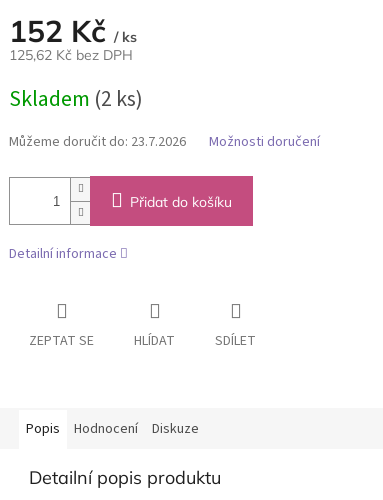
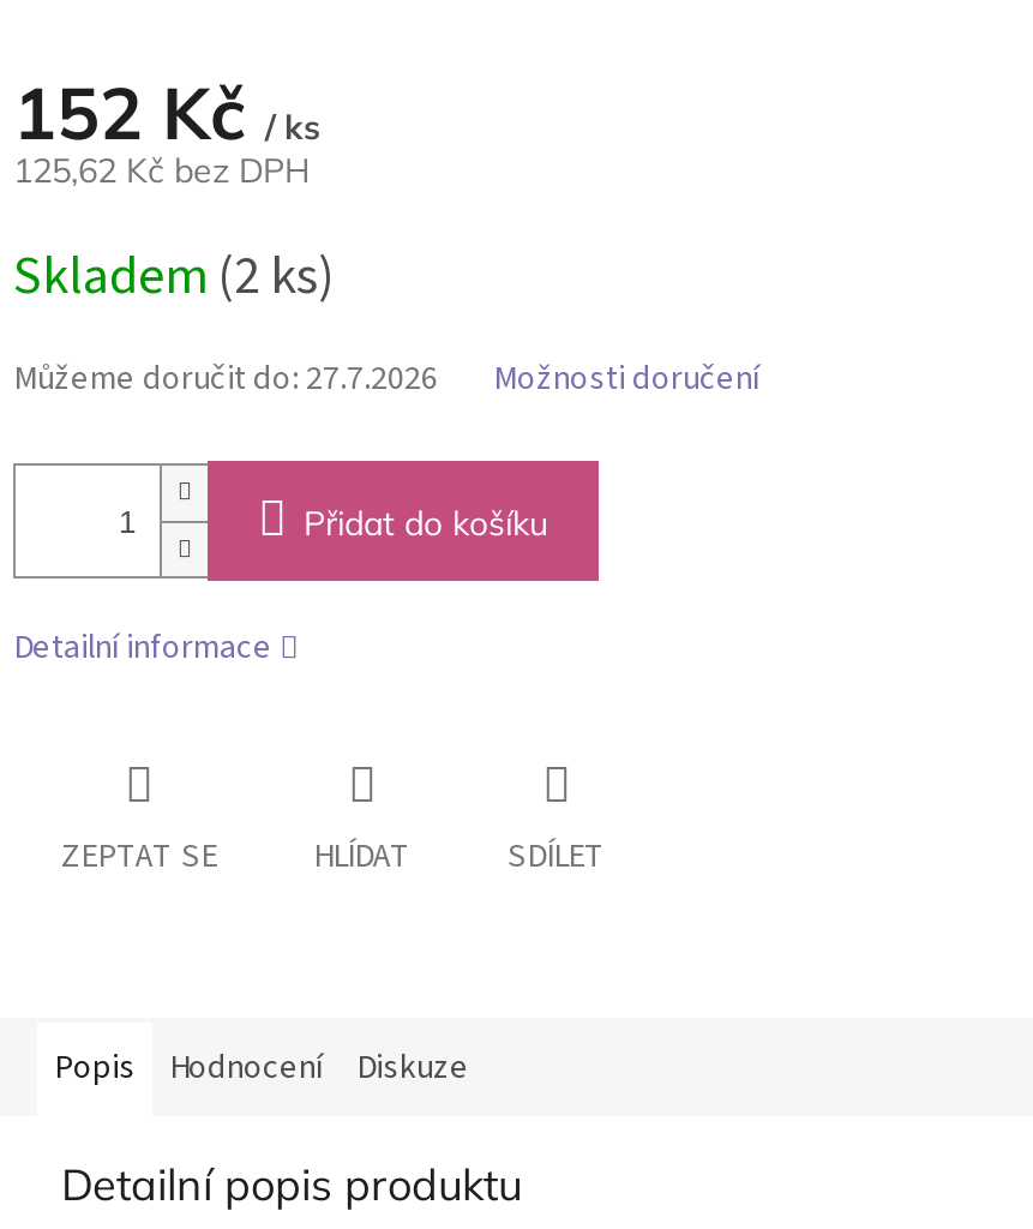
- Můžeme doručit do: 23.7.2026
+ Můžeme doručit do: 27.7.2026
